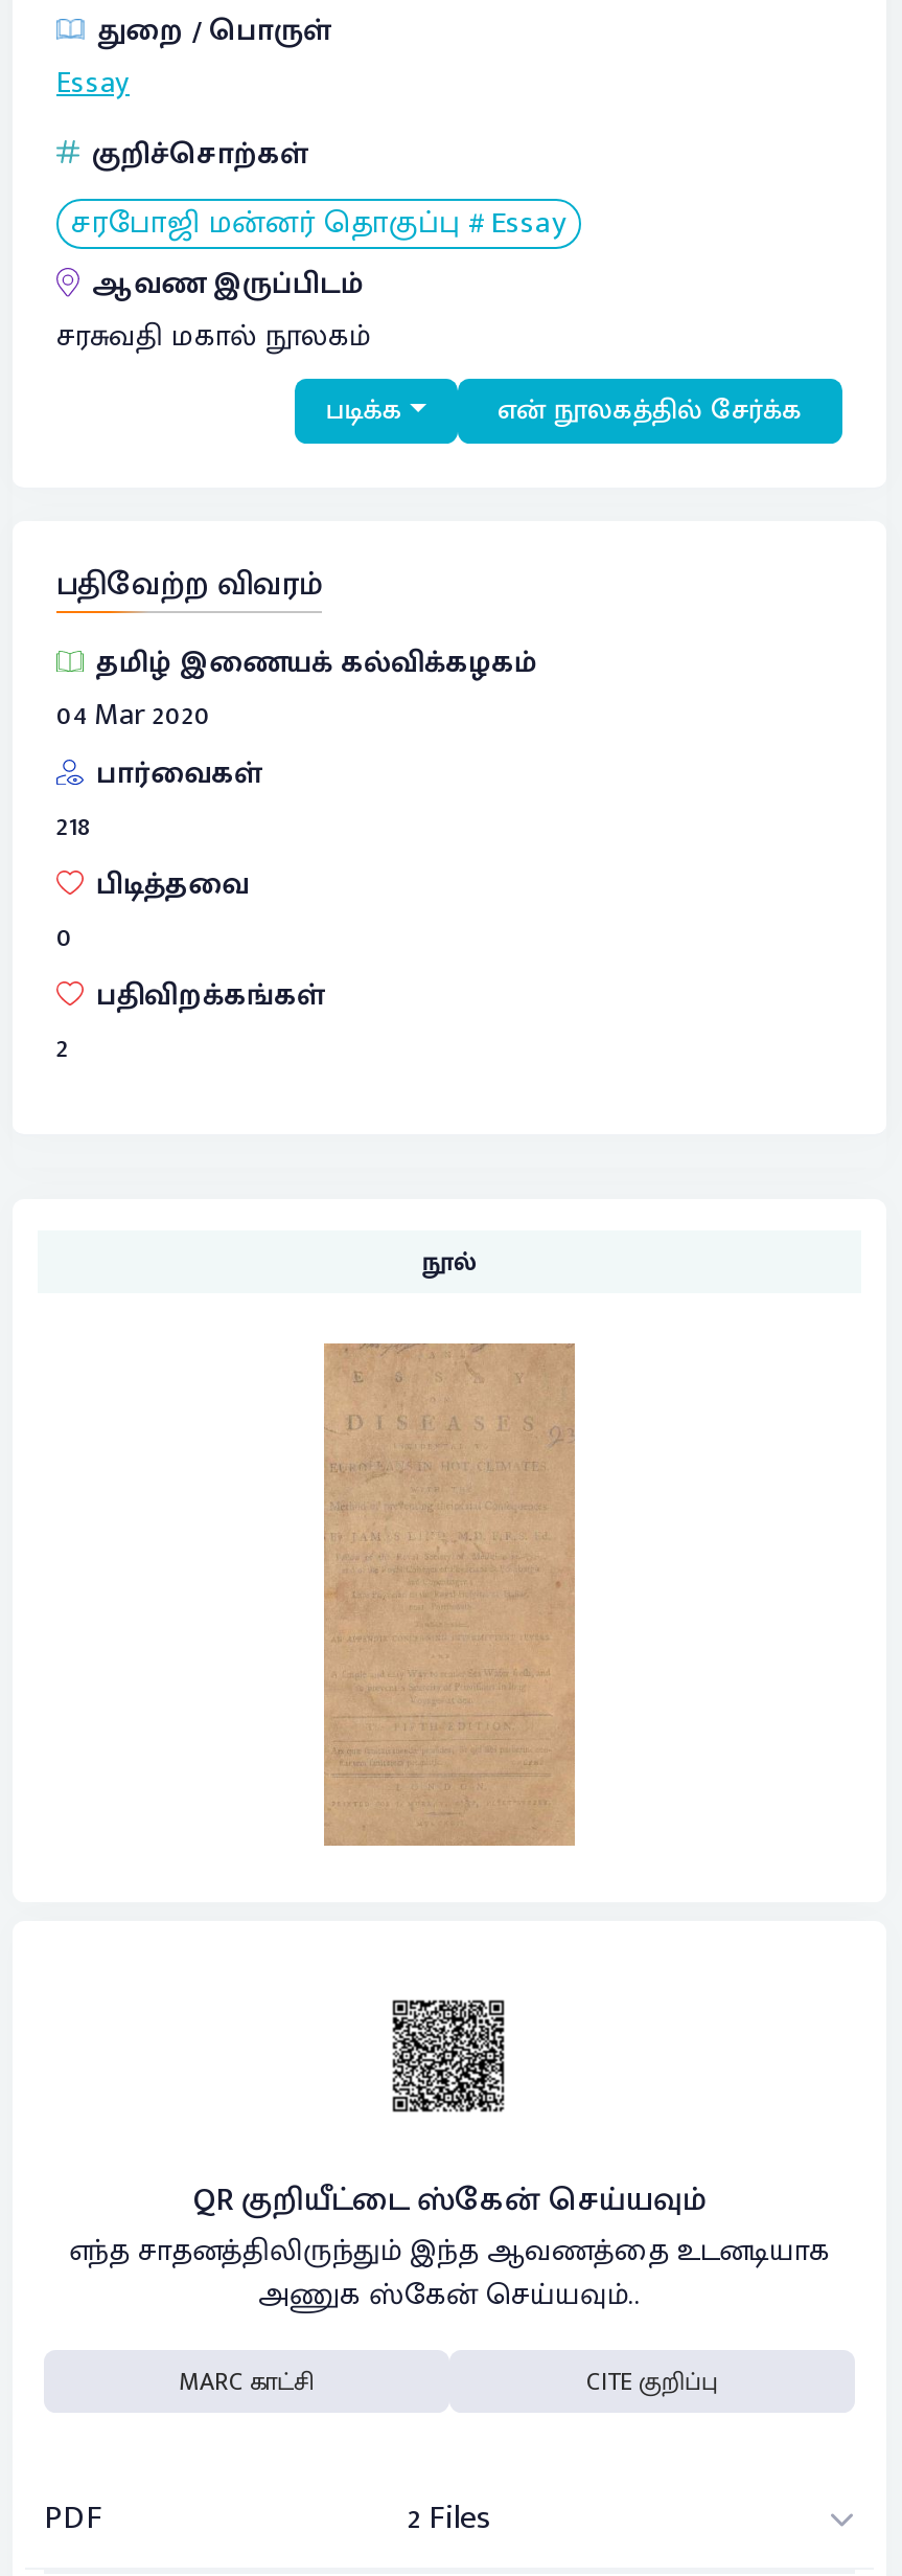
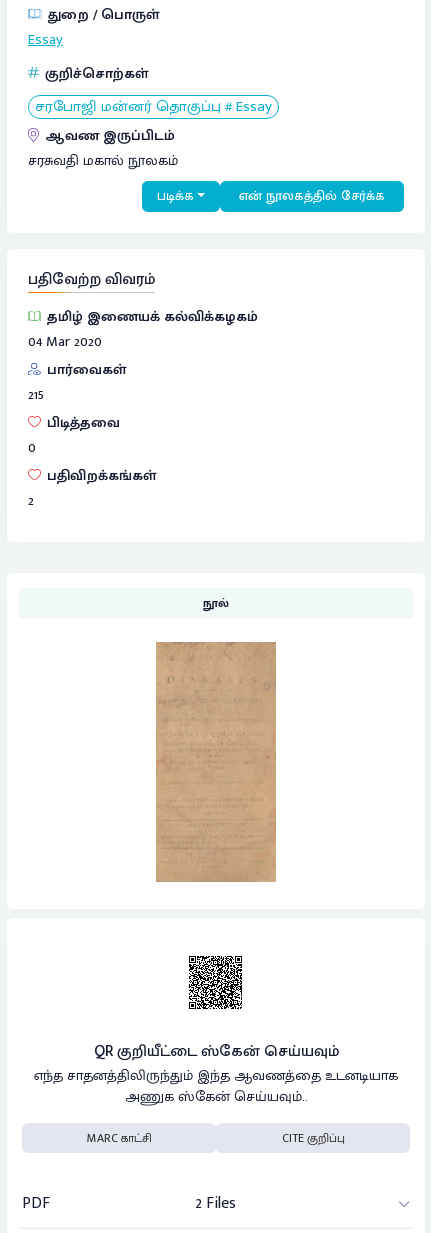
- 218
+ 215
